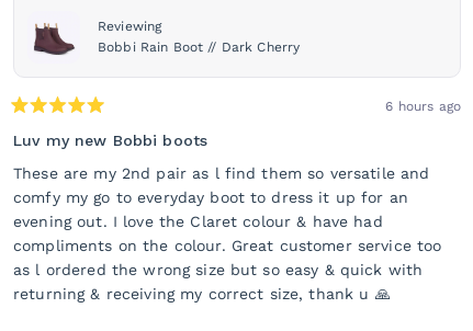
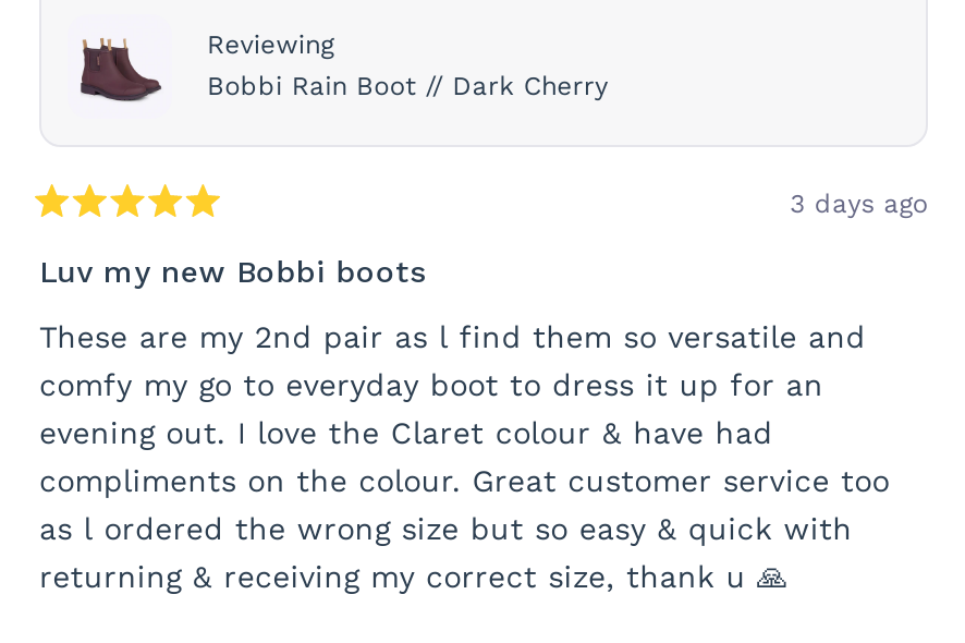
- 6 hours ago
+ 3 days ago
